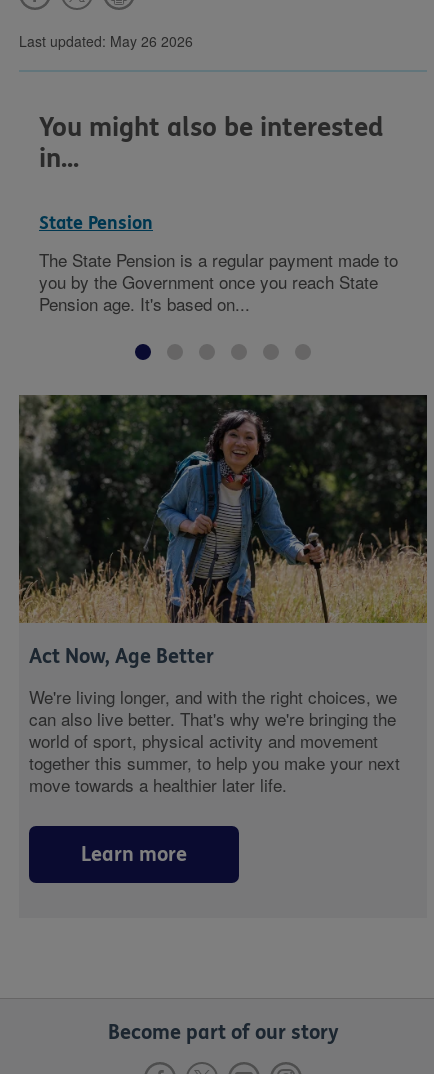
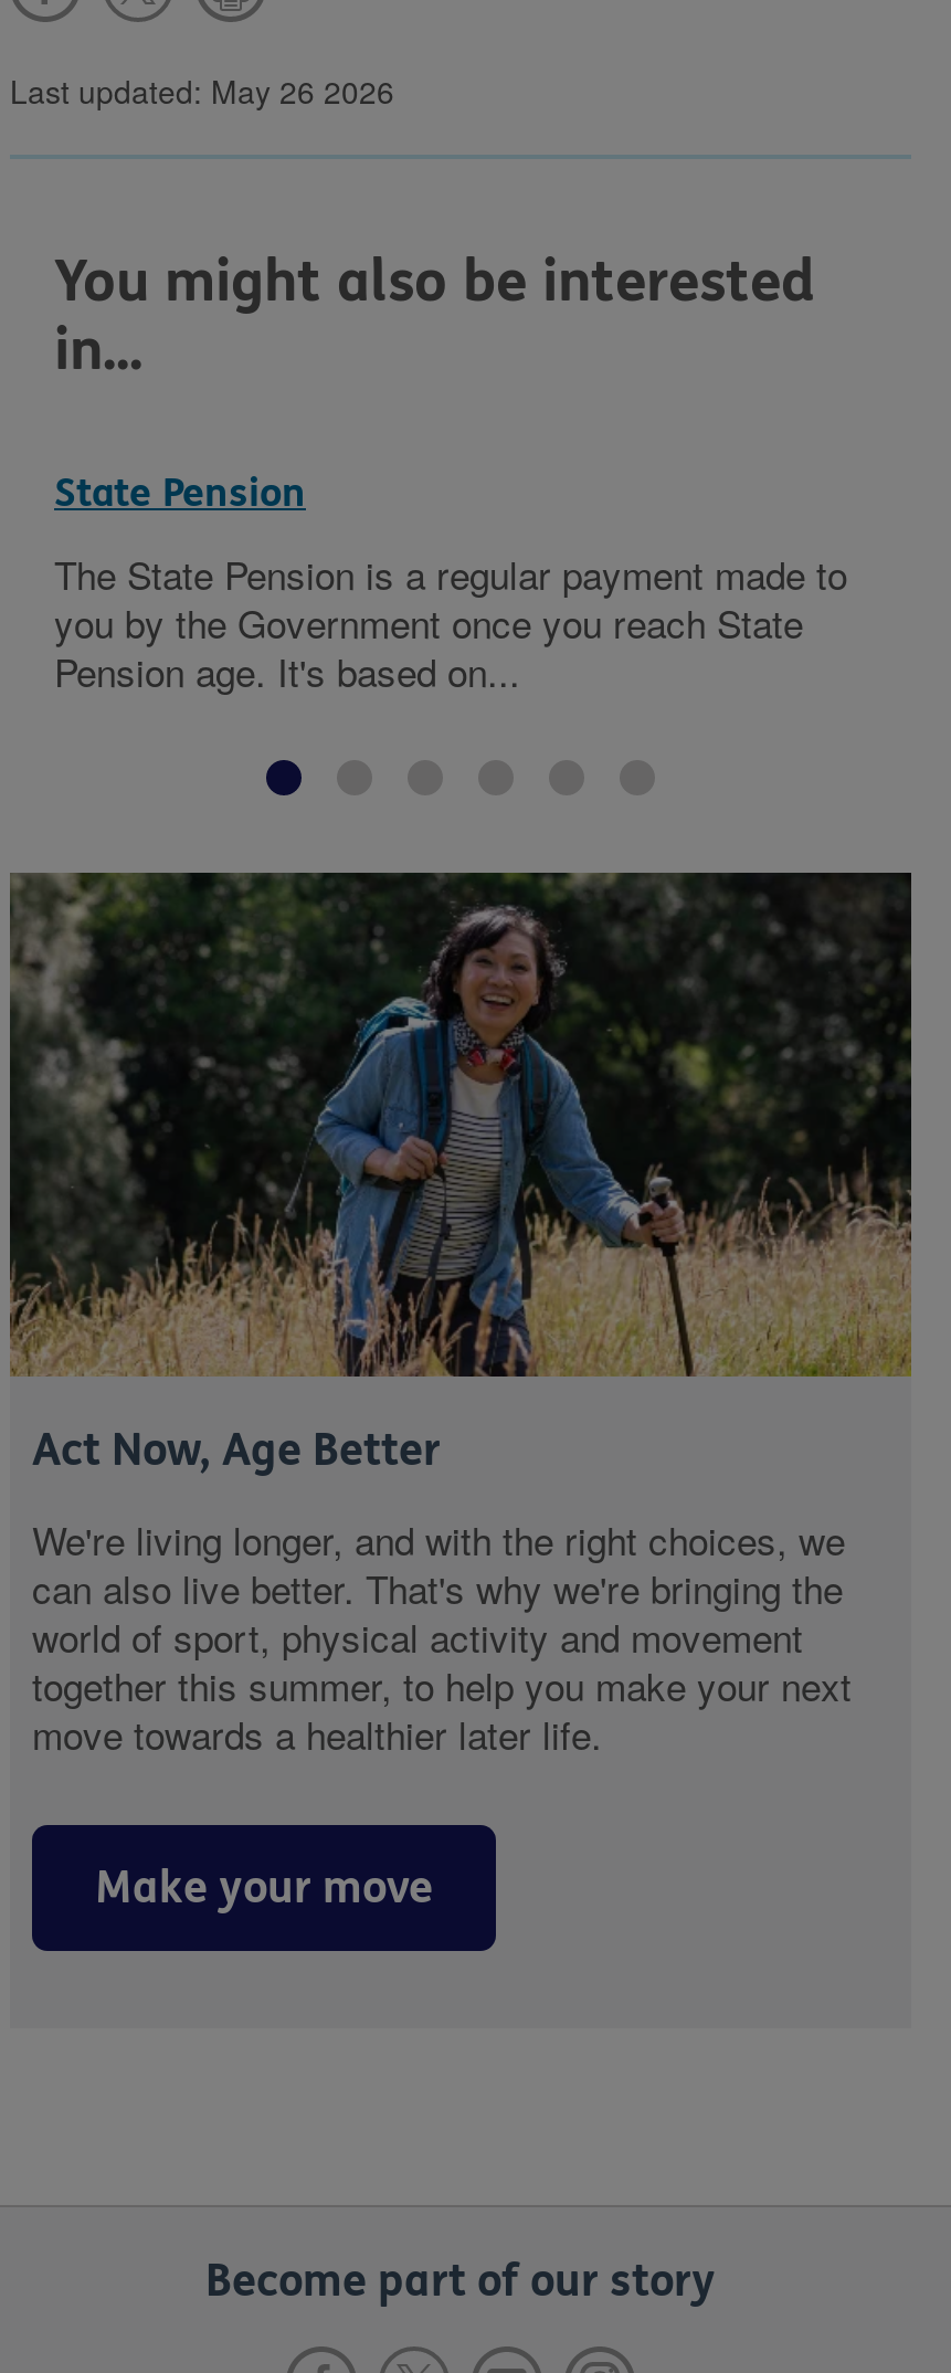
- Learn more
+ Make your move
